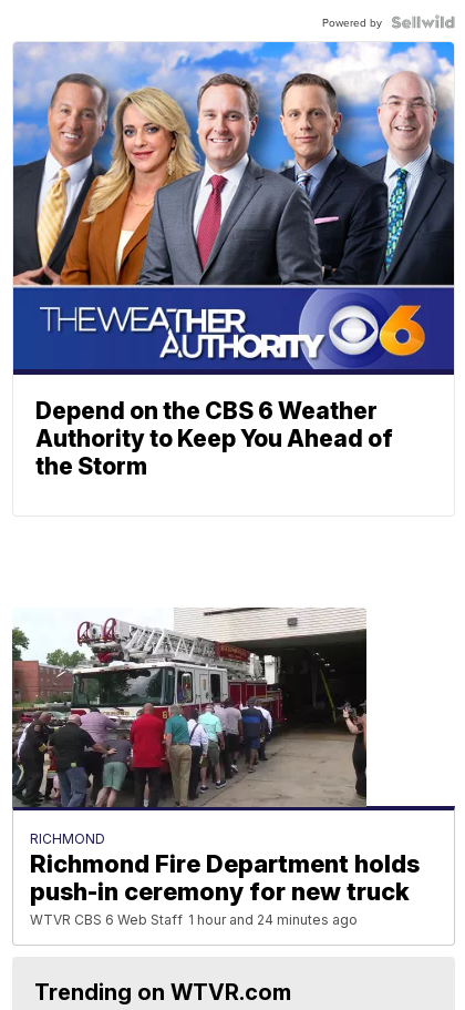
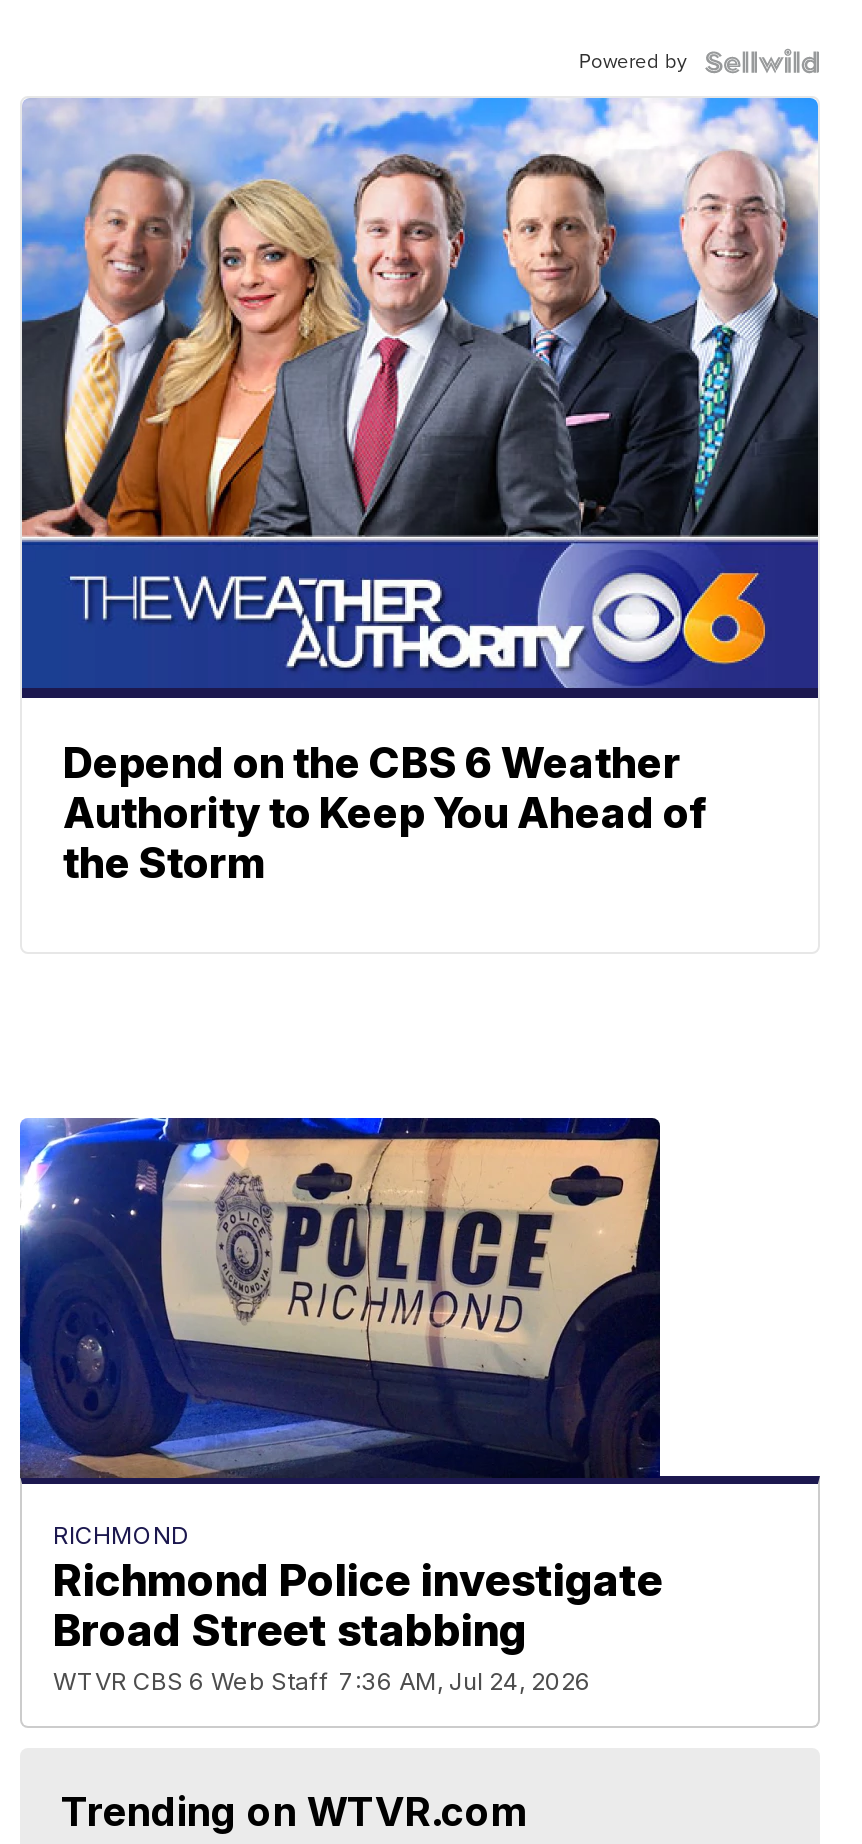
- [image]
- Richmond Fire Department holds
- push-in ceremony for new truck
- WTVR CBS 6 Web Staff 1 hour and 24 minutes ago
+ [image]
+ Richmond Police investigate
+ Broad Street stabbing
+ WTVR CBS 6 Web Staff 7:36 AM, Jul 24, 2026
